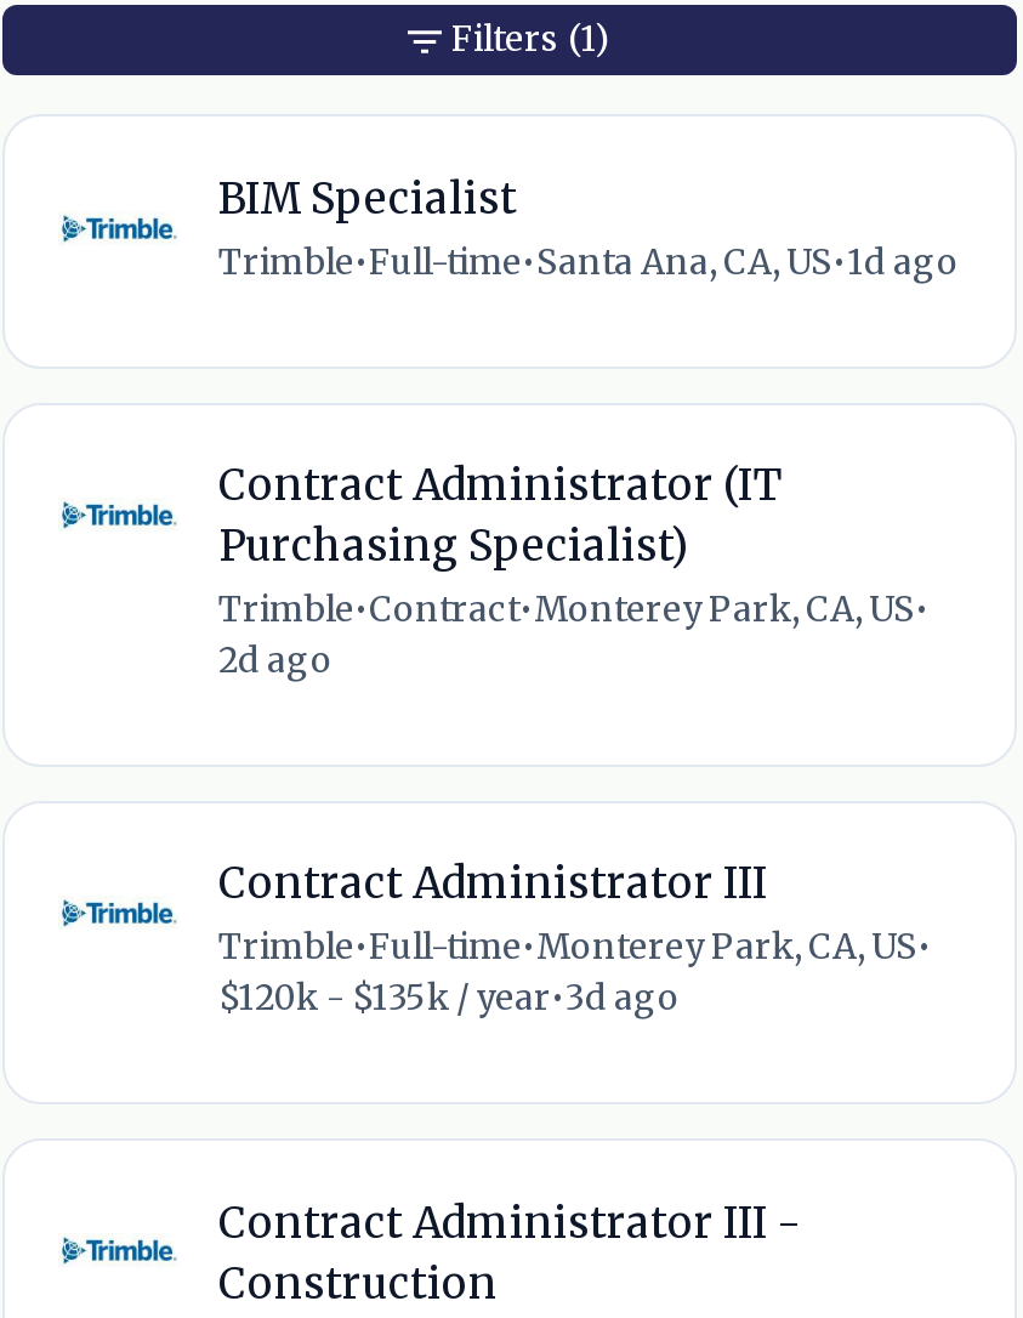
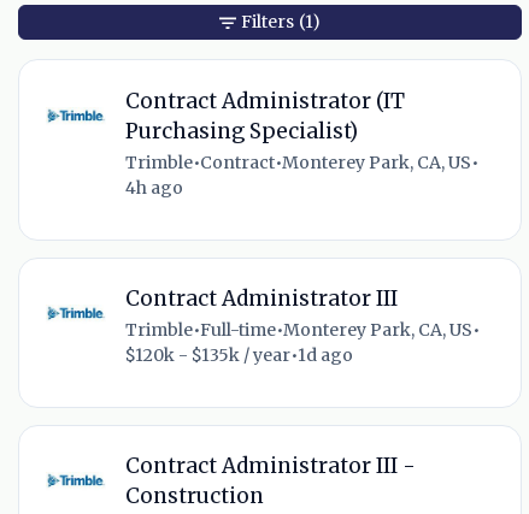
- BIM Specialist
- Trimble•Full-time•Santa Ana, CA, US•1d ago

- 2d ago
+ 4h ago

- $120k - $135k / year•3d ago
+ $120k - $135k / year•1d ago
